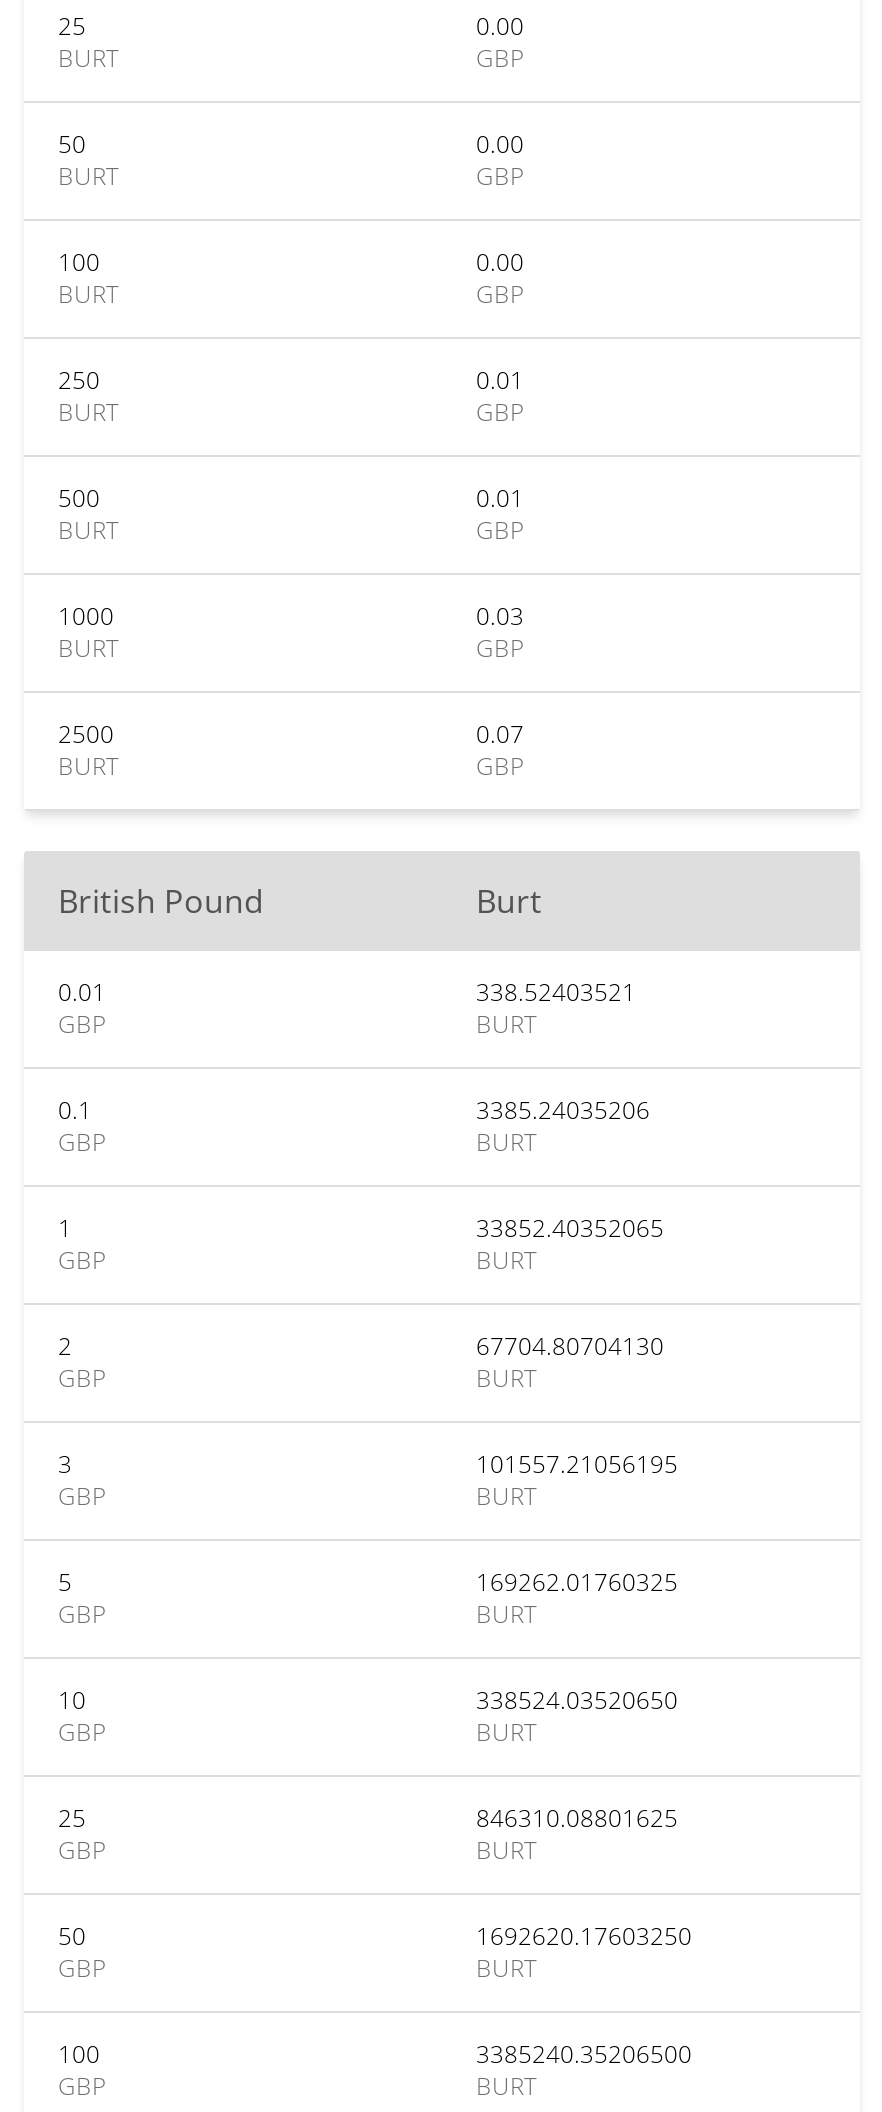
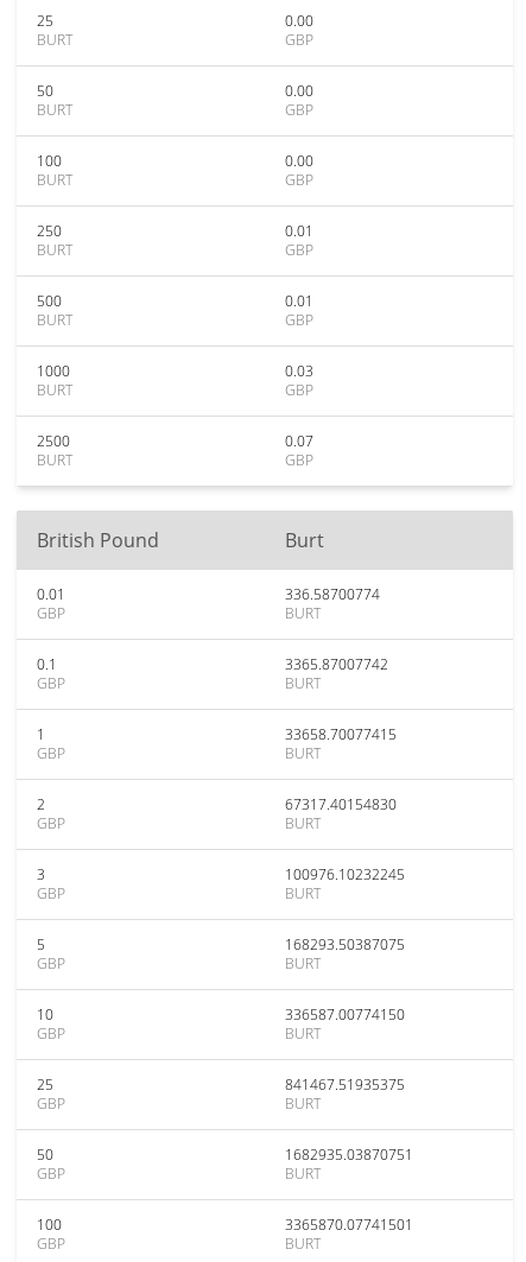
- 338.52403521
+ 336.58700774

- 3385.24035206
+ 3365.87007742

- 33852.40352065
+ 33658.70077415

- 67704.80704130
+ 67317.40154830

- 101557.21056195
+ 100976.10232245

- 169262.01760325
+ 168293.50387075

- 338524.03520650
+ 336587.00774150

- 846310.08801625
+ 841467.51935375

- 1692620.17603250
+ 1682935.03870751

- 3385240.35206500
+ 3365870.07741501
